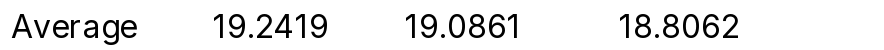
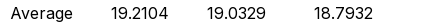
- 19.2419
+ 19.2104

- 19.0861
+ 19.0329

- 18.8062
+ 18.7932
